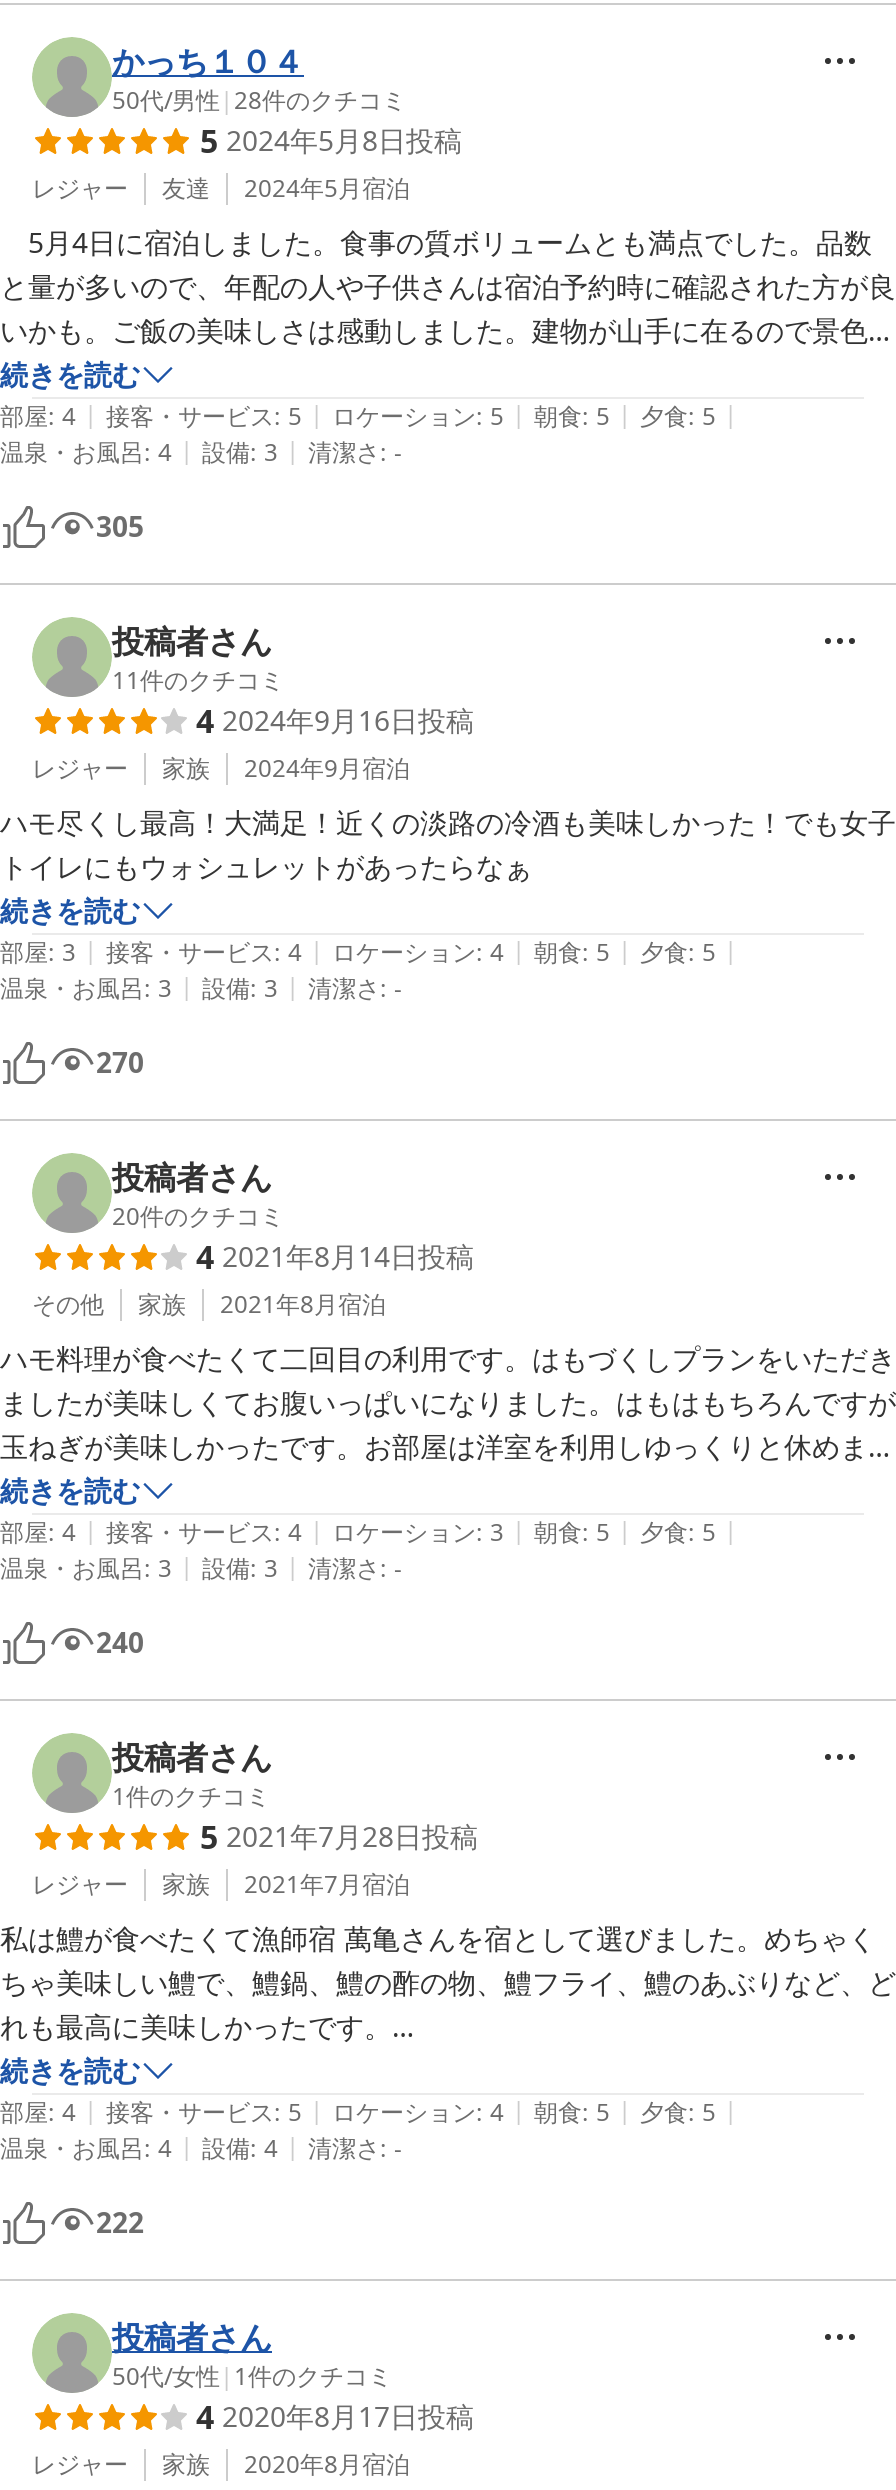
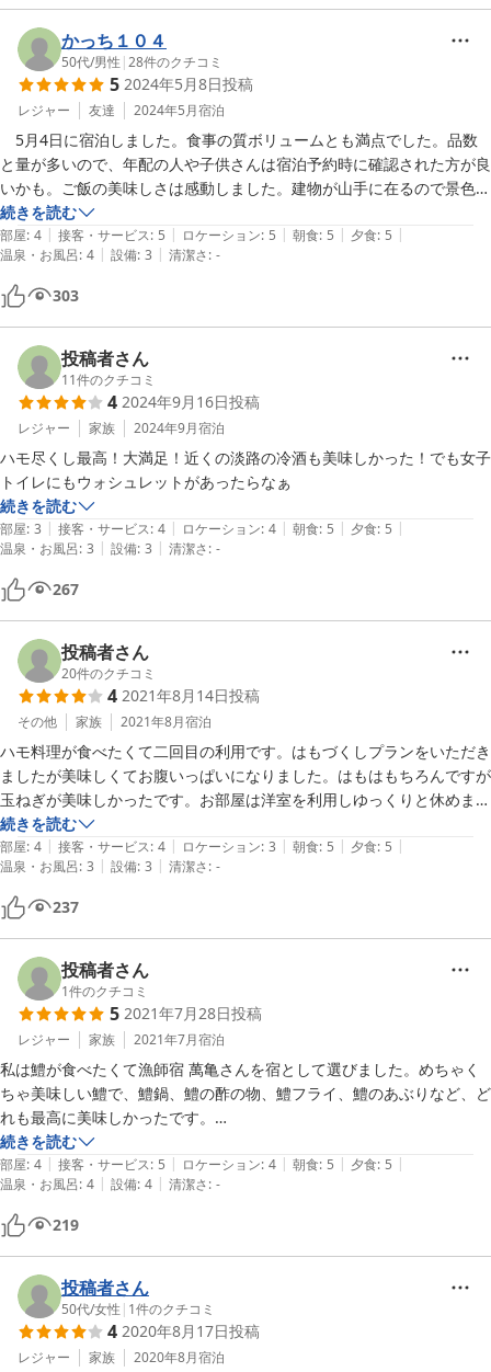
- 305
+ 303

- 270
+ 267

- 240
+ 237

- 222
+ 219
